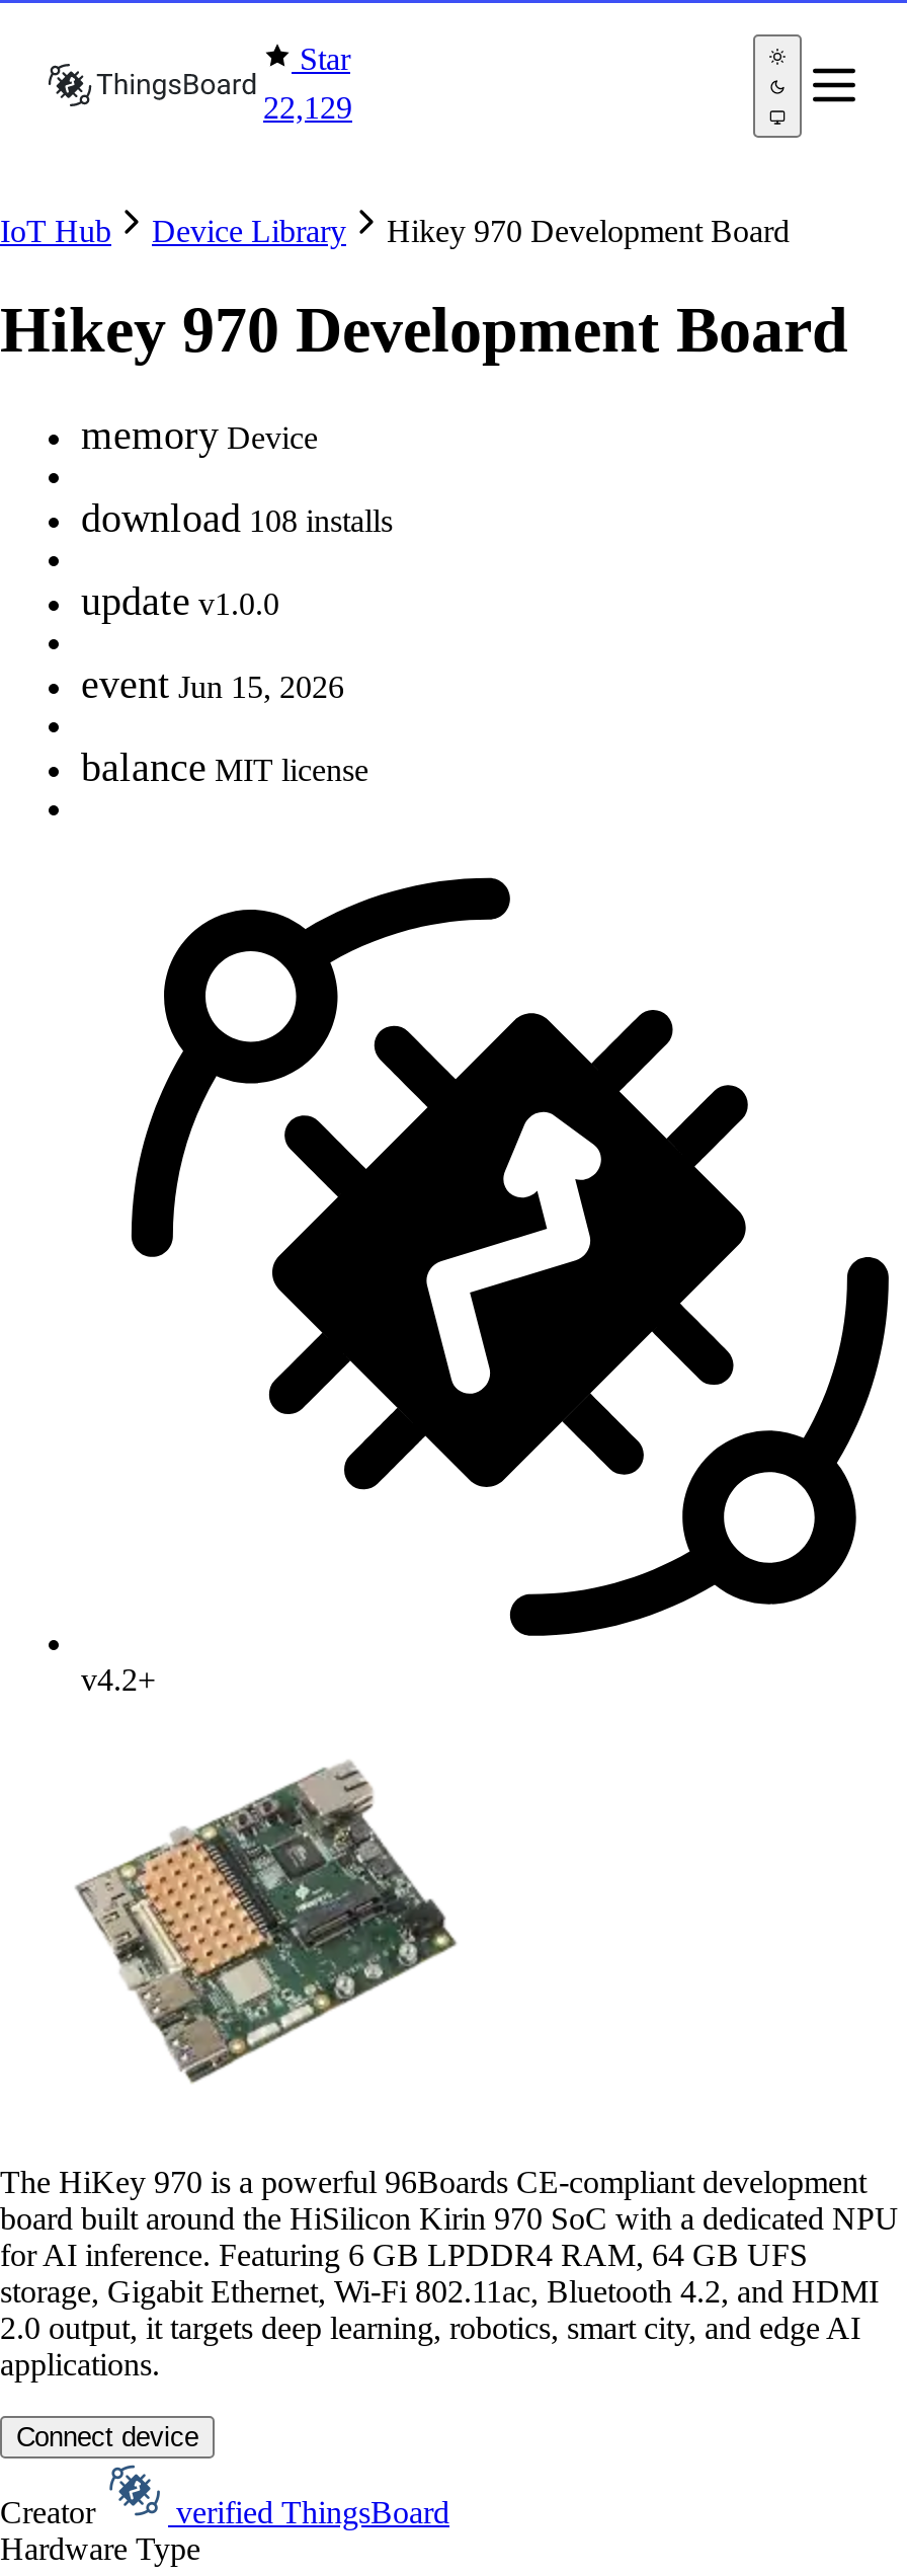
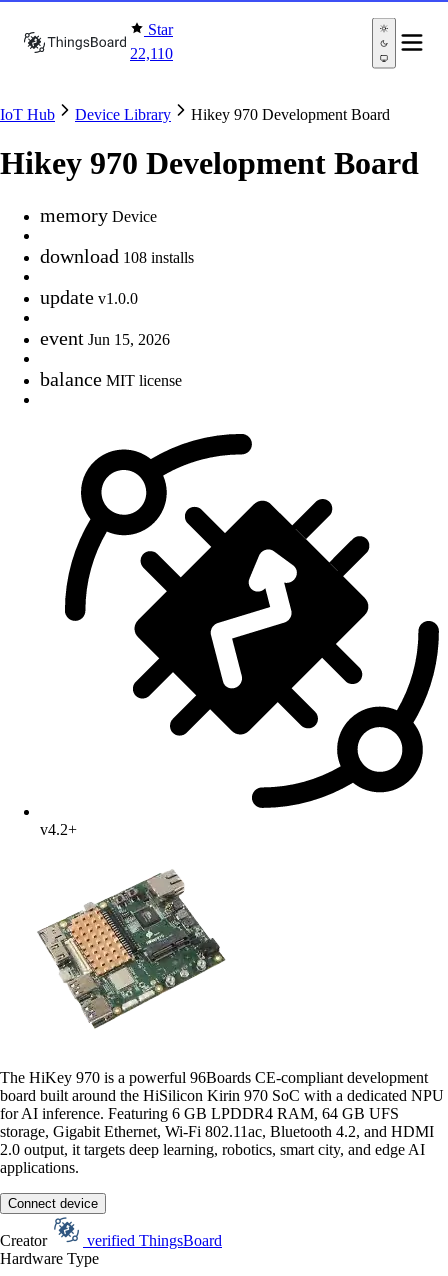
- 22,129
+ 22,110
